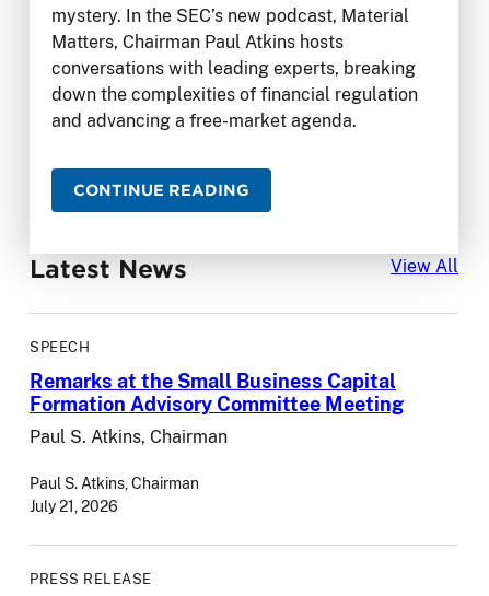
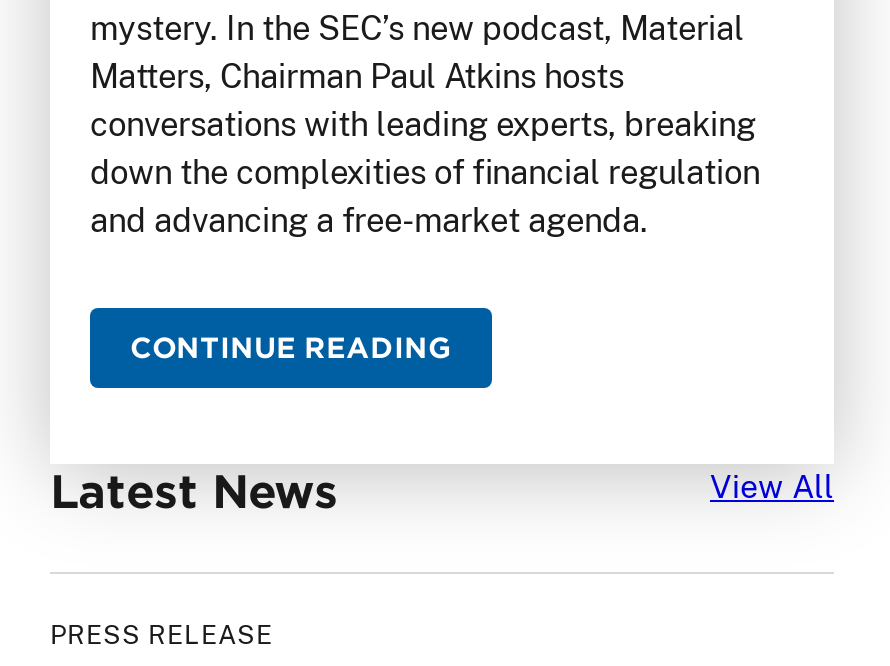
- SPEECH
- Remarks at the Small Business Capital
- Formation Advisory Committee Meeting
- Paul S. Atkins, Chairman
- Paul S. Atkins, Chairman
- July 21, 2026
